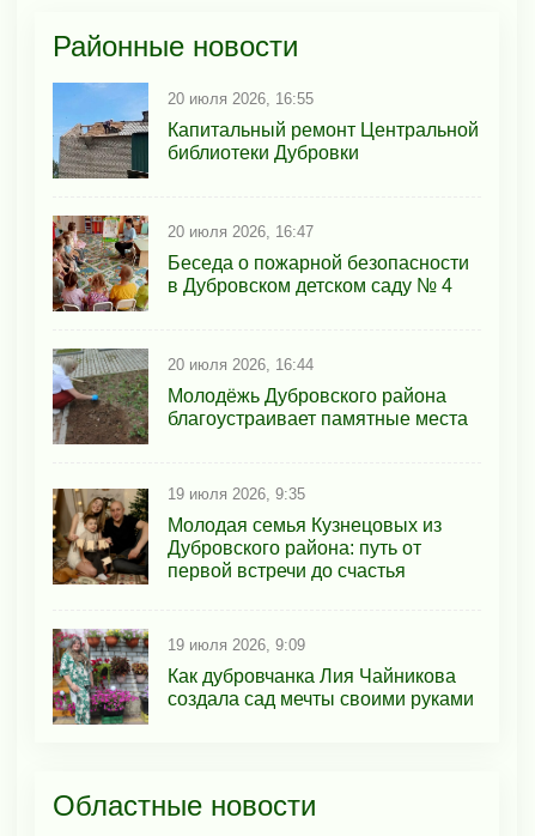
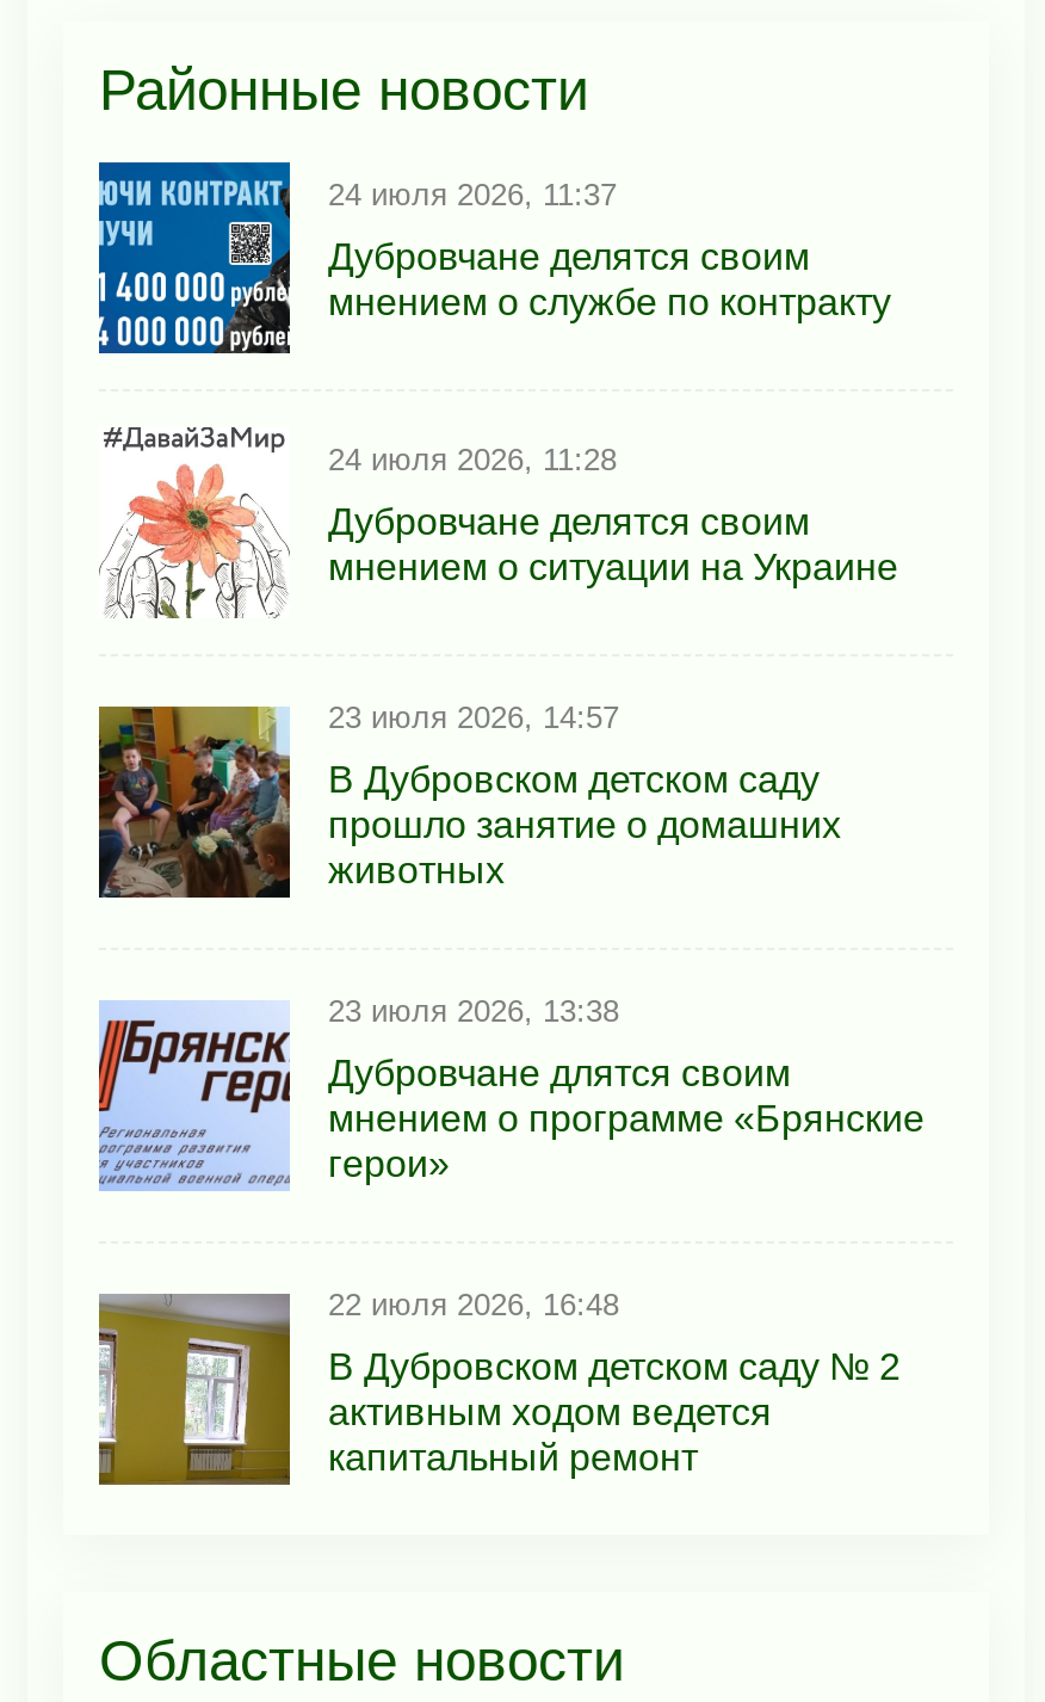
- [image]
- 20 июля 2026, 16:55
+ [image]
+ 24 июля 2026, 11:37

- Капитальный ремонт Центральной
- библиотеки Дубровки
+ Дубровчане делятся своим
+ мнением о службе по контракту

- [image]
- 20 июля 2026, 16:47
+ [image]
+ 24 июля 2026, 11:28

- Беседа о пожарной безопасности
- в Дубровском детском саду № 4
+ Дубровчане делятся своим
+ мнением о ситуации на Украине

- [image]
- 20 июля 2026, 16:44
+ [image]
+ 23 июля 2026, 14:57

- Молодёжь Дубровского района
- благоустраивает памятные места
+ В Дубровском детском саду
+ прошло занятие о домашних
+ животных

- [image]
- 19 июля 2026, 9:35
+ [image]
+ 23 июля 2026, 13:38

- Молодая семья Кузнецовых из
- Дубровского района: путь от
- первой встречи до счастья
+ Дубровчане длятся своим
+ мнением о программе «Брянские
+ герои»

- [image]
- 19 июля 2026, 9:09
+ [image]
+ 22 июля 2026, 16:48

- Как дубровчанка Лия Чайникова
- создала сад мечты своими руками
+ В Дубровском детском саду № 2
+ активным ходом ведется
+ капитальный ремонт
